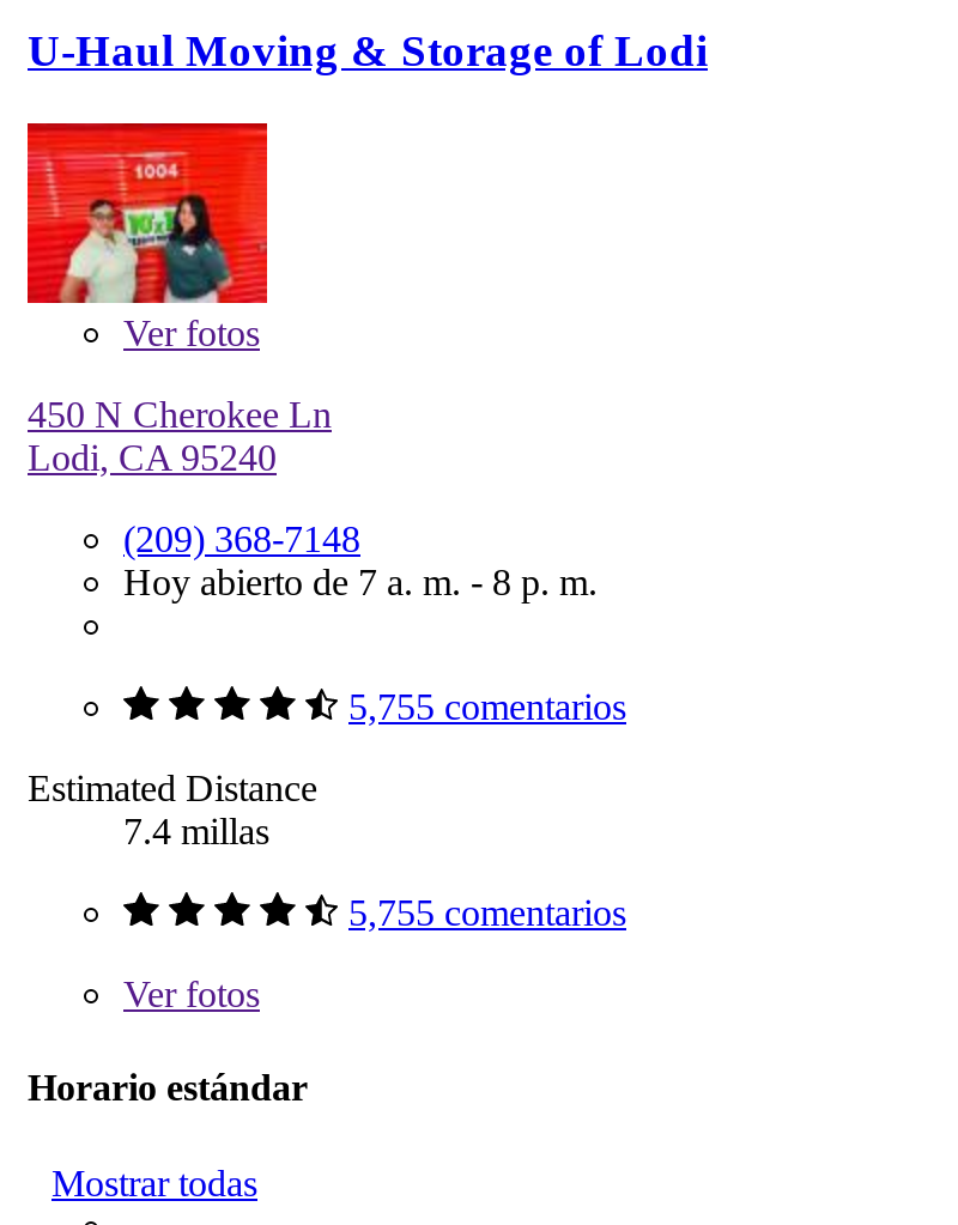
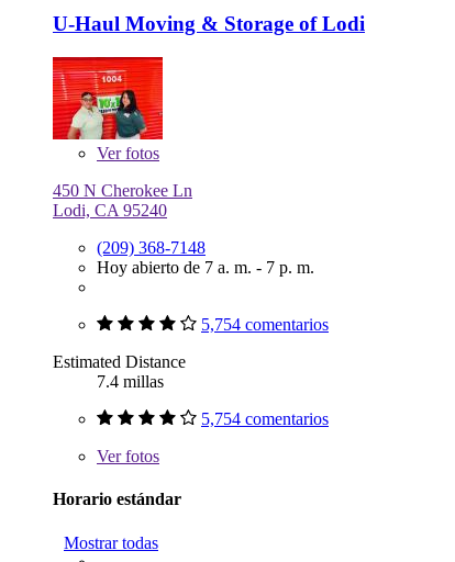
- Hoy abierto de 7 a. m. - 8 p. m.
+ Hoy abierto de 7 a. m. - 7 p. m.

- 5,755 comentarios
+ 5,754 comentarios

- 5,755 comentarios
+ 5,754 comentarios
